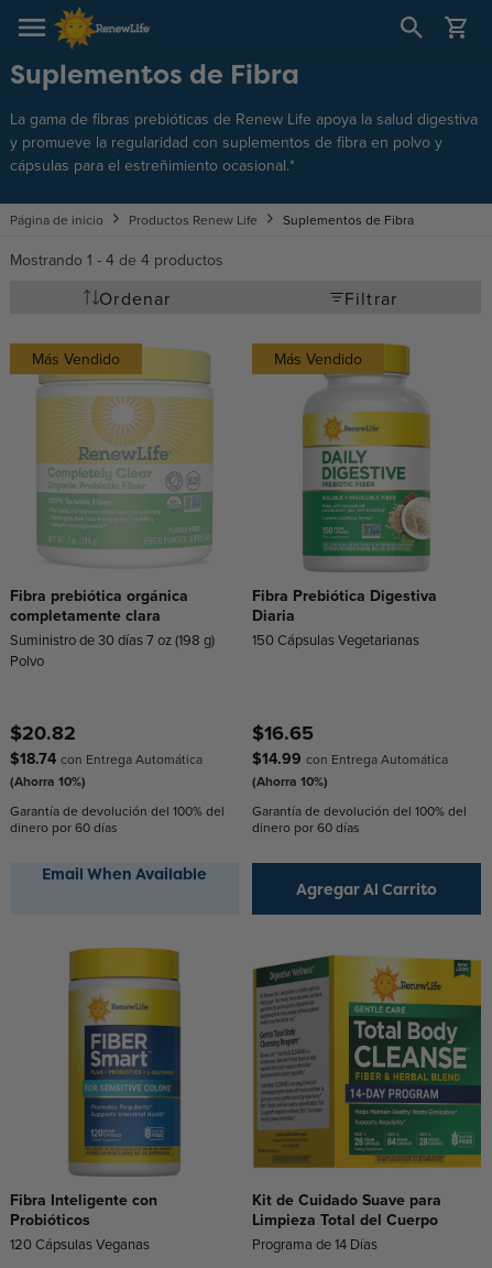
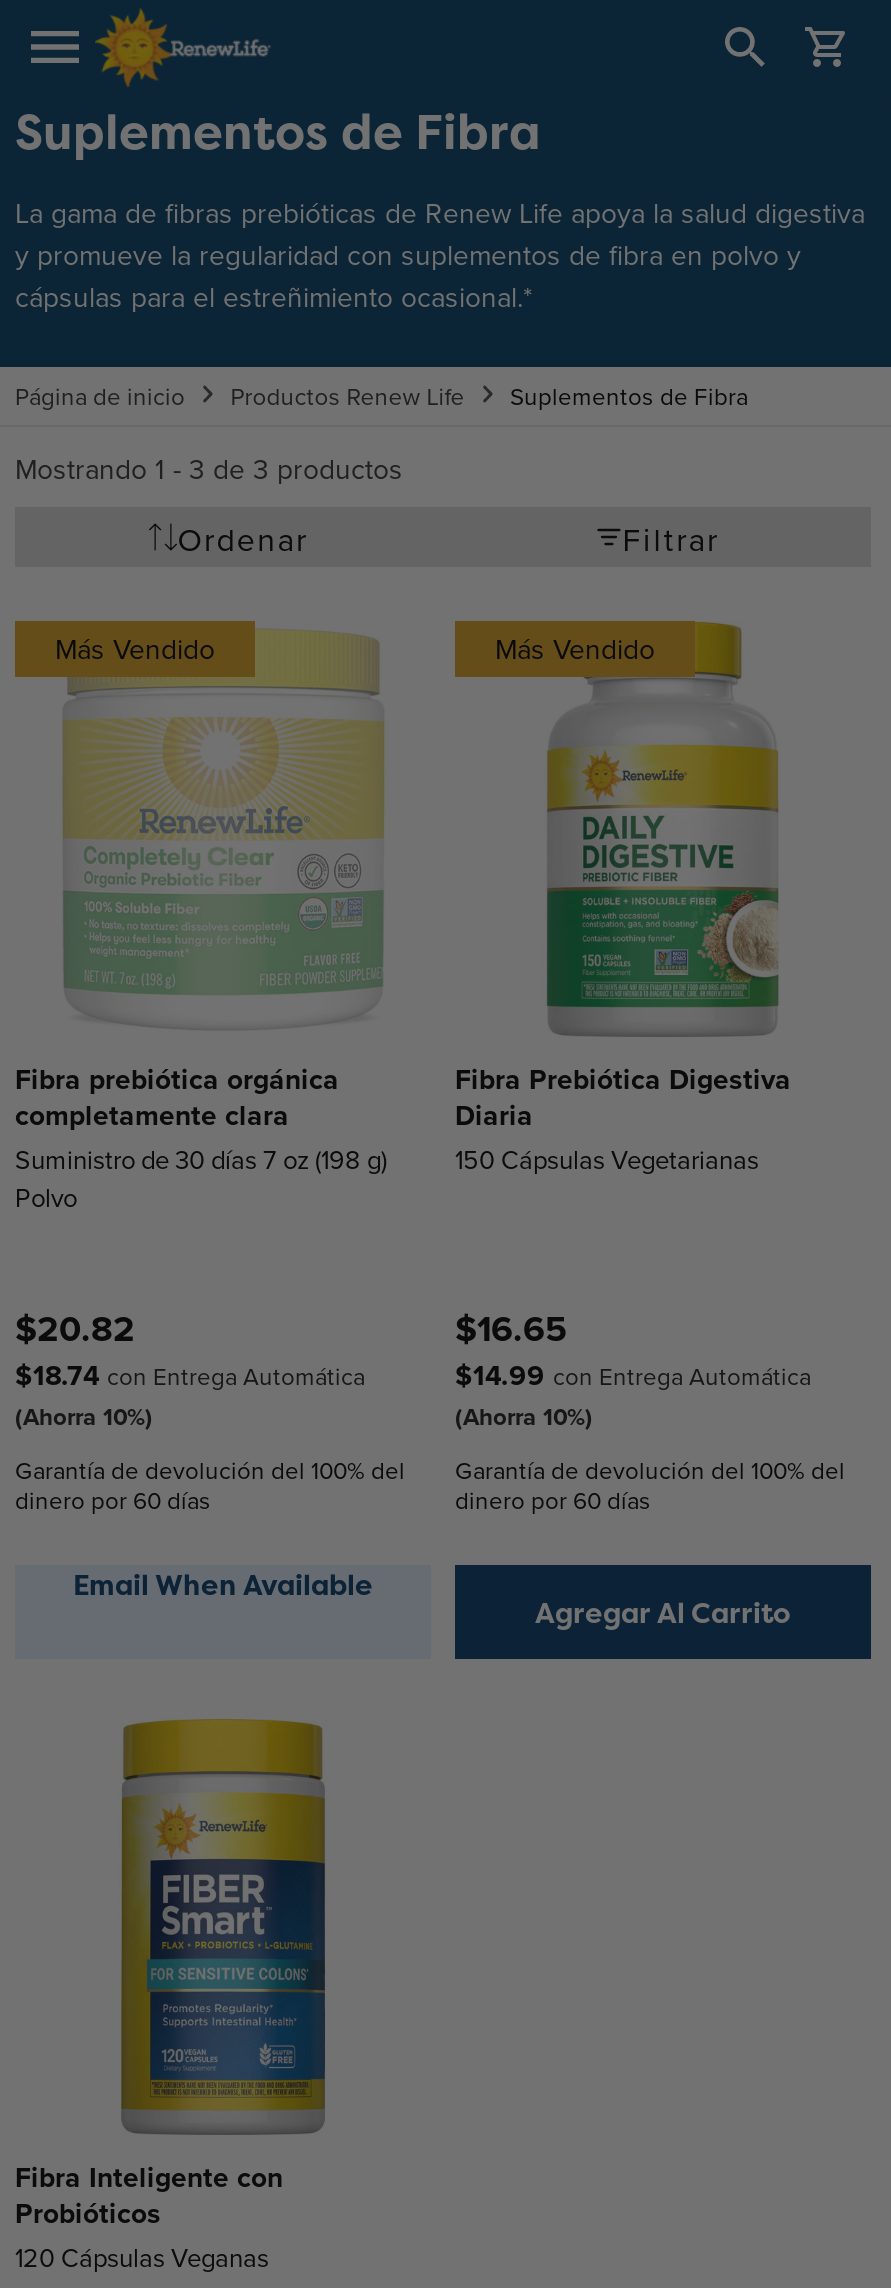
- Mostrando 1 - 4 de 4 productos
+ Mostrando 1 - 3 de 3 productos

- [image]
- Kit de Cuidado Suave para
- Limpieza Total del Cuerpo
- Programa de 14 Días
